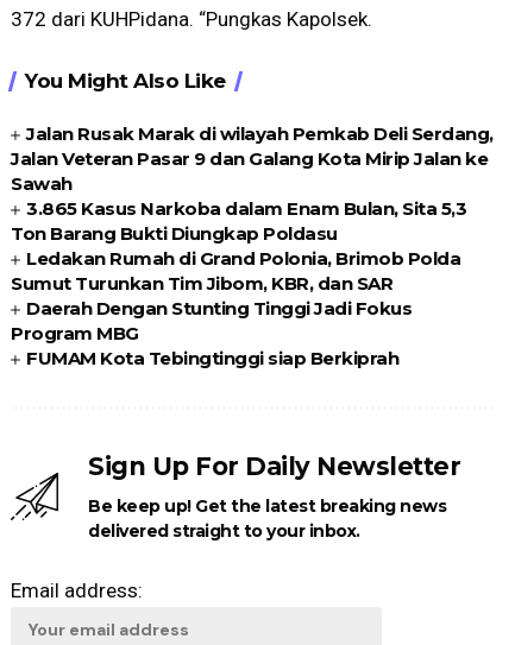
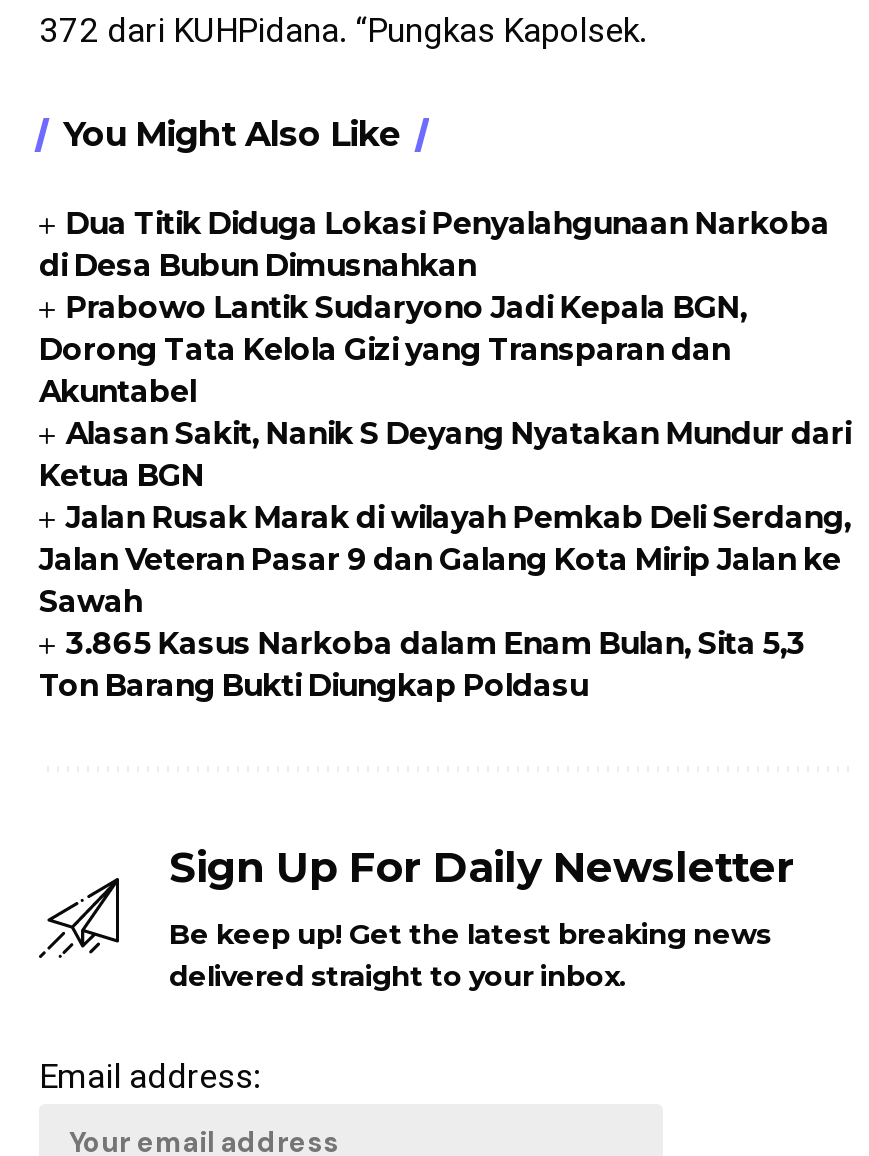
+ Dua Titik Diduga Lokasi Penyalahgunaan Narkoba
+ di Desa Bubun Dimusnahkan
+ Prabowo Lantik Sudaryono Jadi Kepala BGN,
+ Dorong Tata Kelola Gizi yang Transparan dan
+ Akuntabel
+ Alasan Sakit, Nanik S Deyang Nyatakan Mundur dari
+ Ketua BGN

moved down: Jalan Rusak Marak di wilayah Pemkab Deli Serdang, | Jalan Veteran Pasar 9 dan Galang Kota Mirip Jalan ke | Sawah | 3.865 Kasus Narkoba dalam Enam Bulan, Sita 5,3 | Ton Barang Bukti Diungkap Poldasu

- Ledakan Rumah di Grand Polonia, Brimob Polda
- Sumut Turunkan Tim Jibom, KBR, dan SAR
- Daerah Dengan Stunting Tinggi Jadi Fokus
- Program MBG
- FUMAM Kota Tebingtinggi siap Berkiprah
